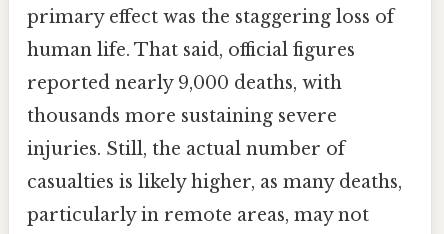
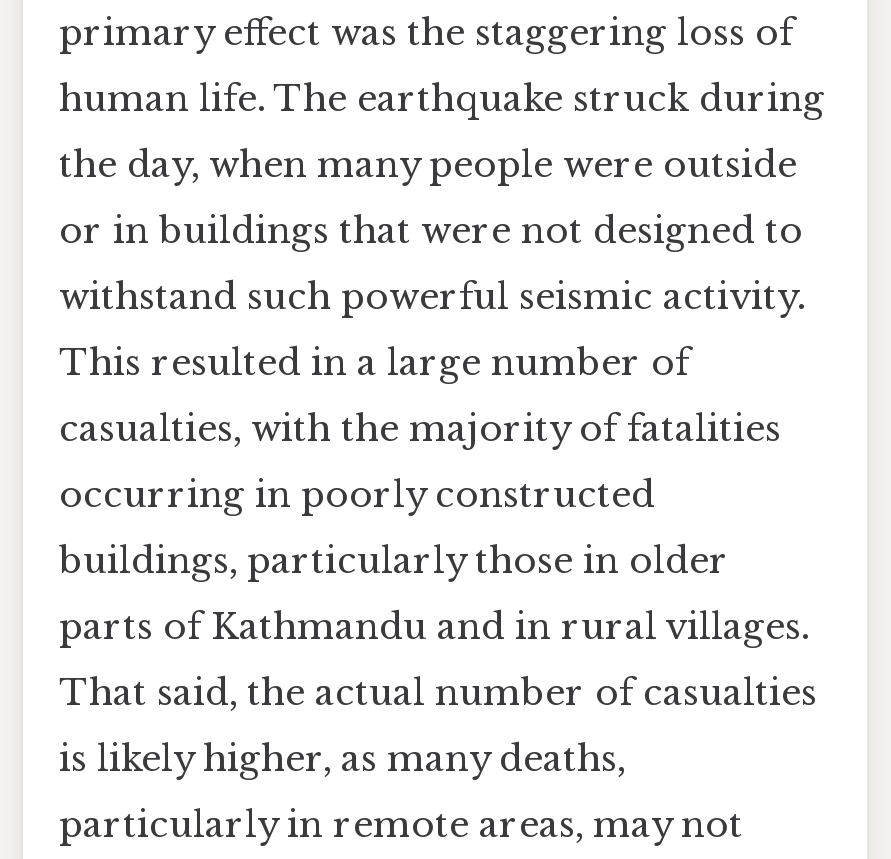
- human life. That said, official figures
- reported nearly 9,000 deaths, with
- thousands more sustaining severe
- injuries. Still, the actual number of
- casualties is likely higher, as many deaths,
+ human life. The earthquake struck during
+ the day, when many people were outside
+ or in buildings that were not designed to
+ withstand such powerful seismic activity.
+ This resulted in a large number of
+ casualties, with the majority of fatalities
+ occurring in poorly constructed
+ buildings, particularly those in older
+ parts of Kathmandu and in rural villages.
+ That said, the actual number of casualties
+ is likely higher, as many deaths,
